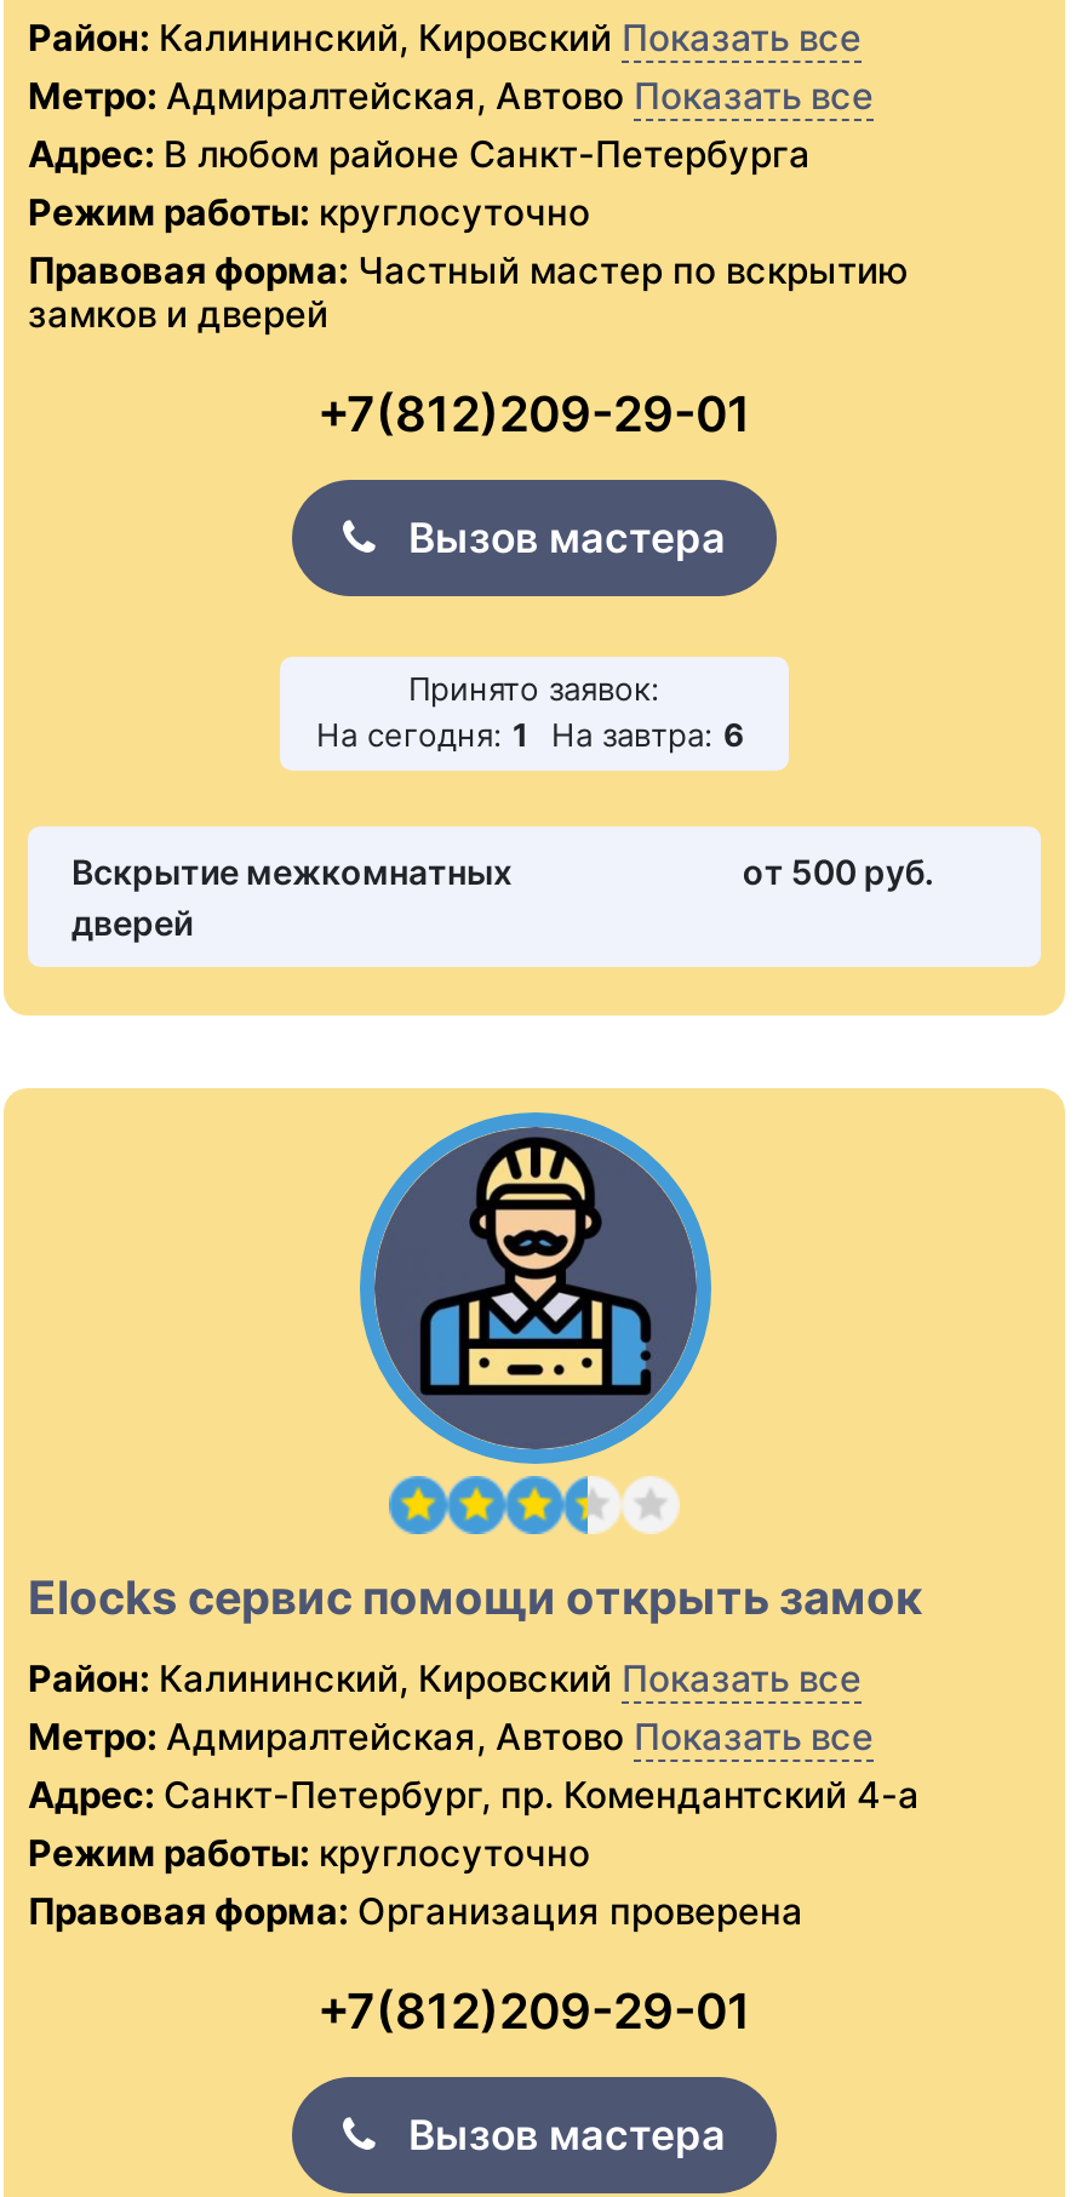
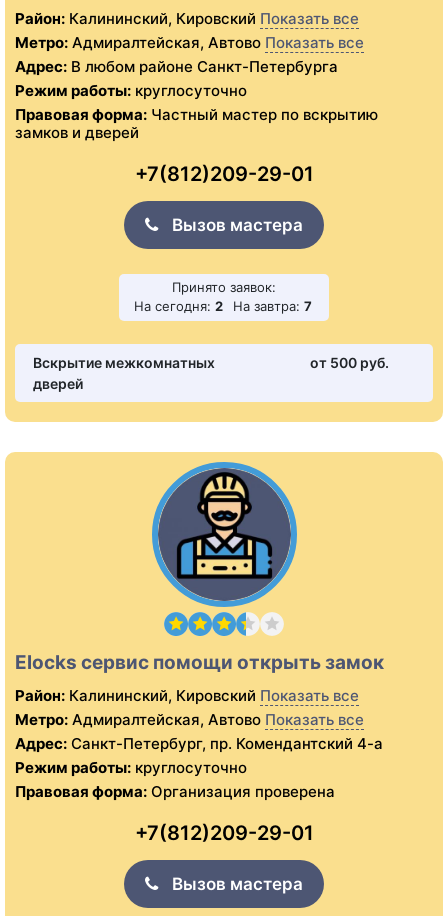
- На сегодня: 1
+ На сегодня: 2

- На завтра: 6
+ На завтра: 7
